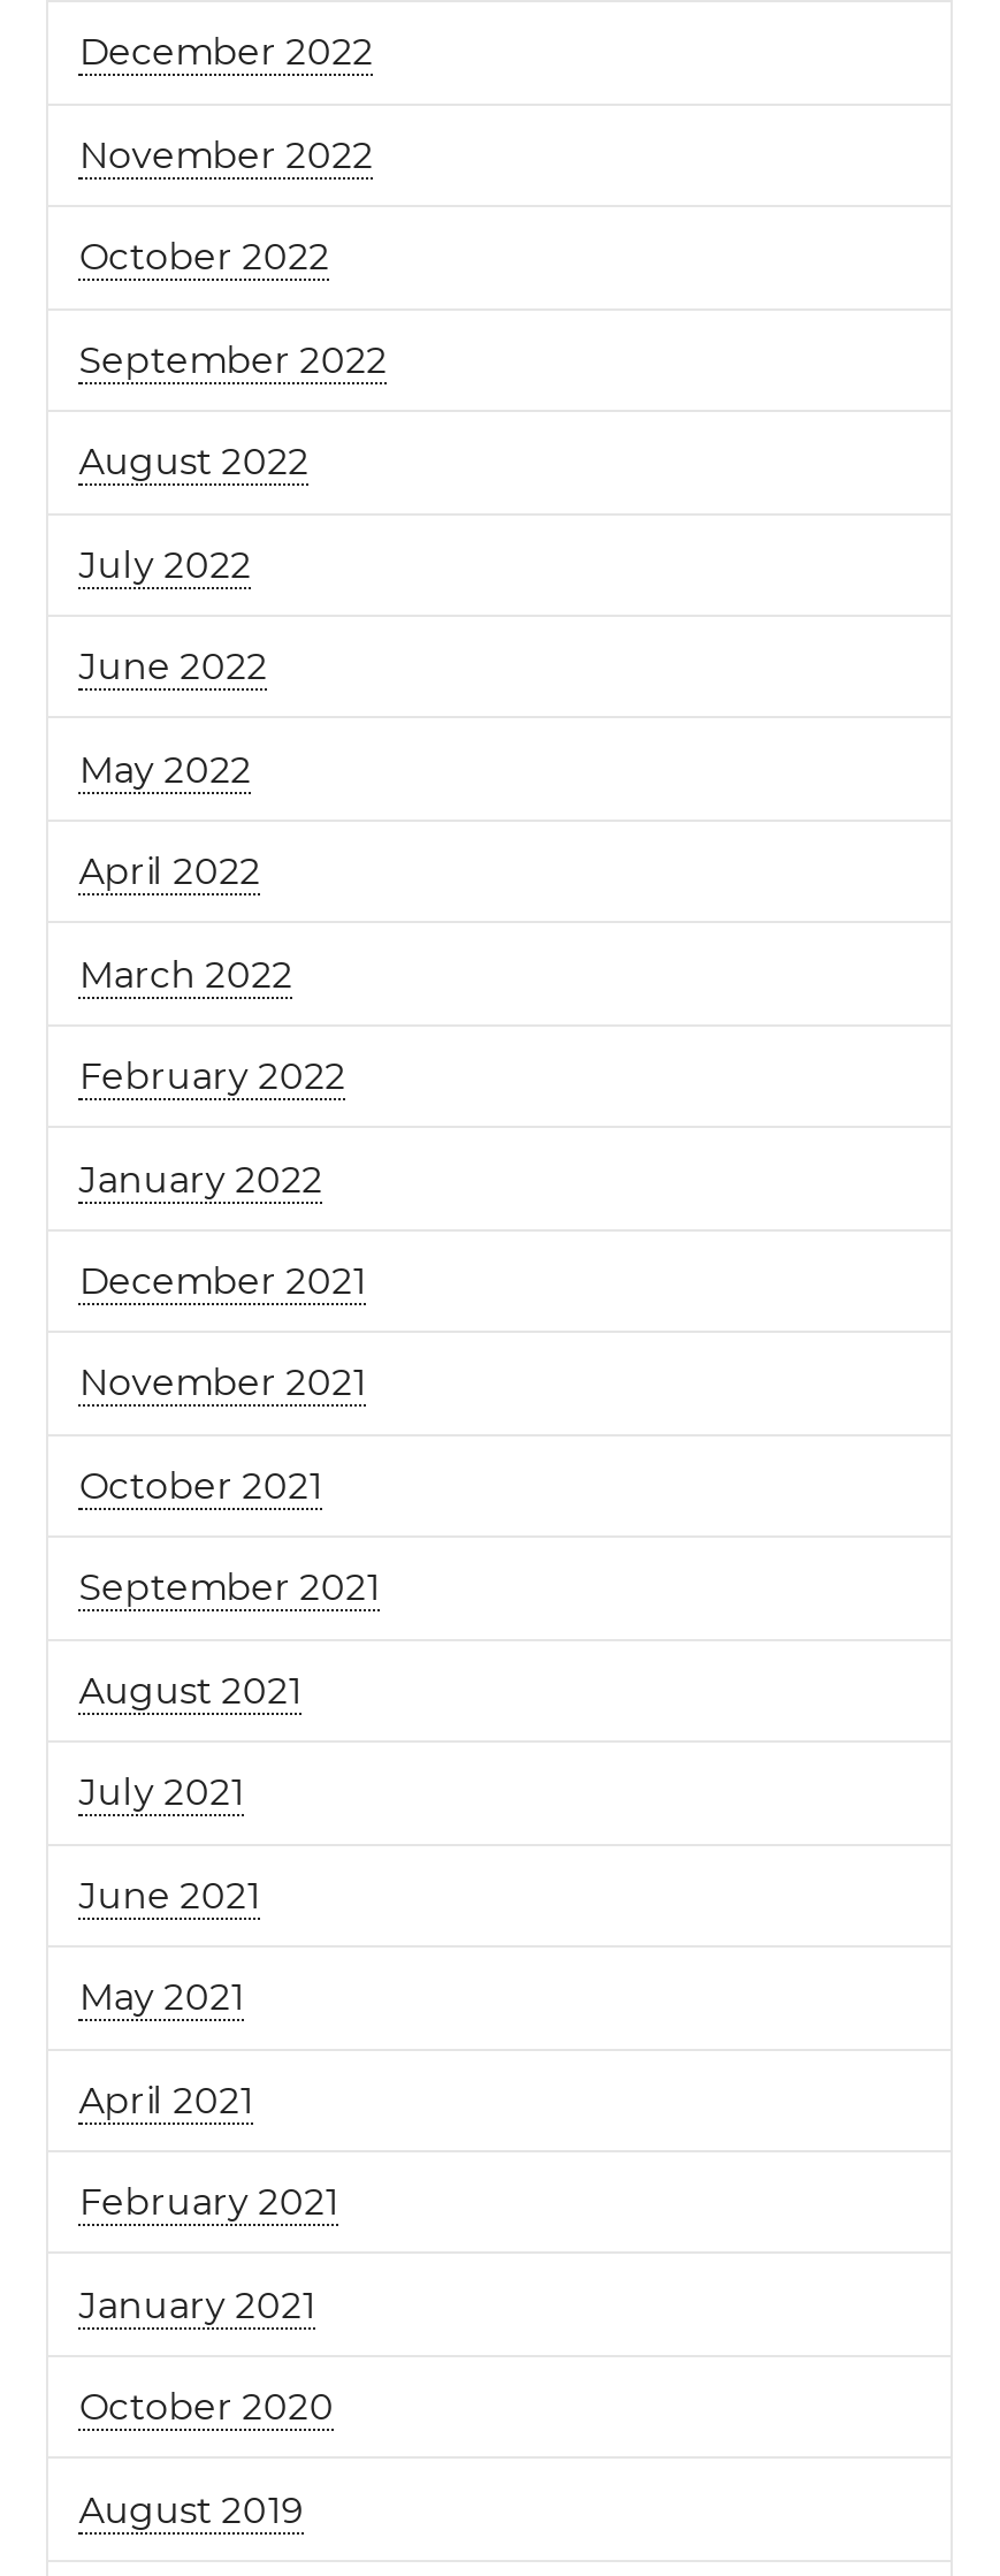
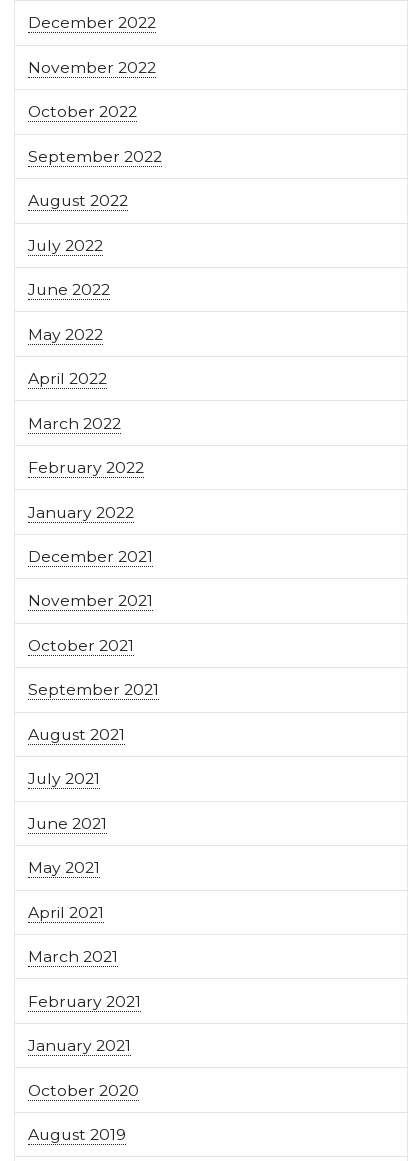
+ March 2021
